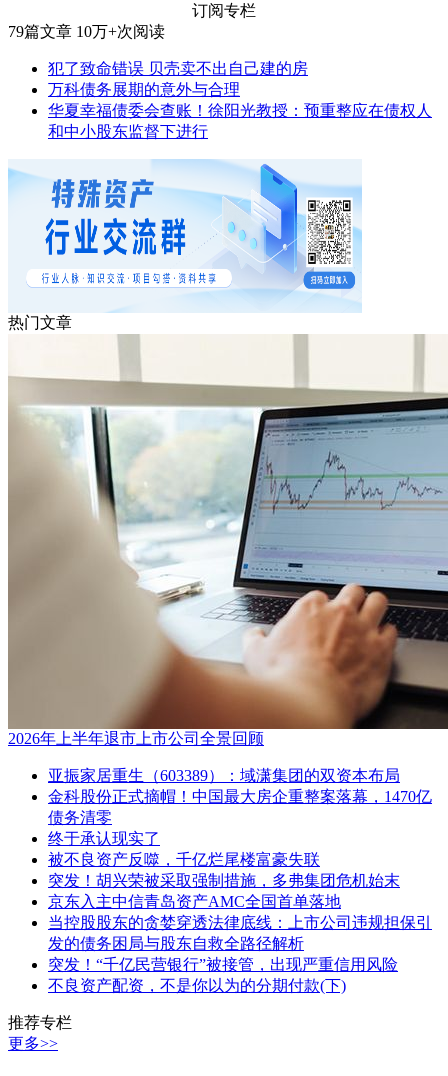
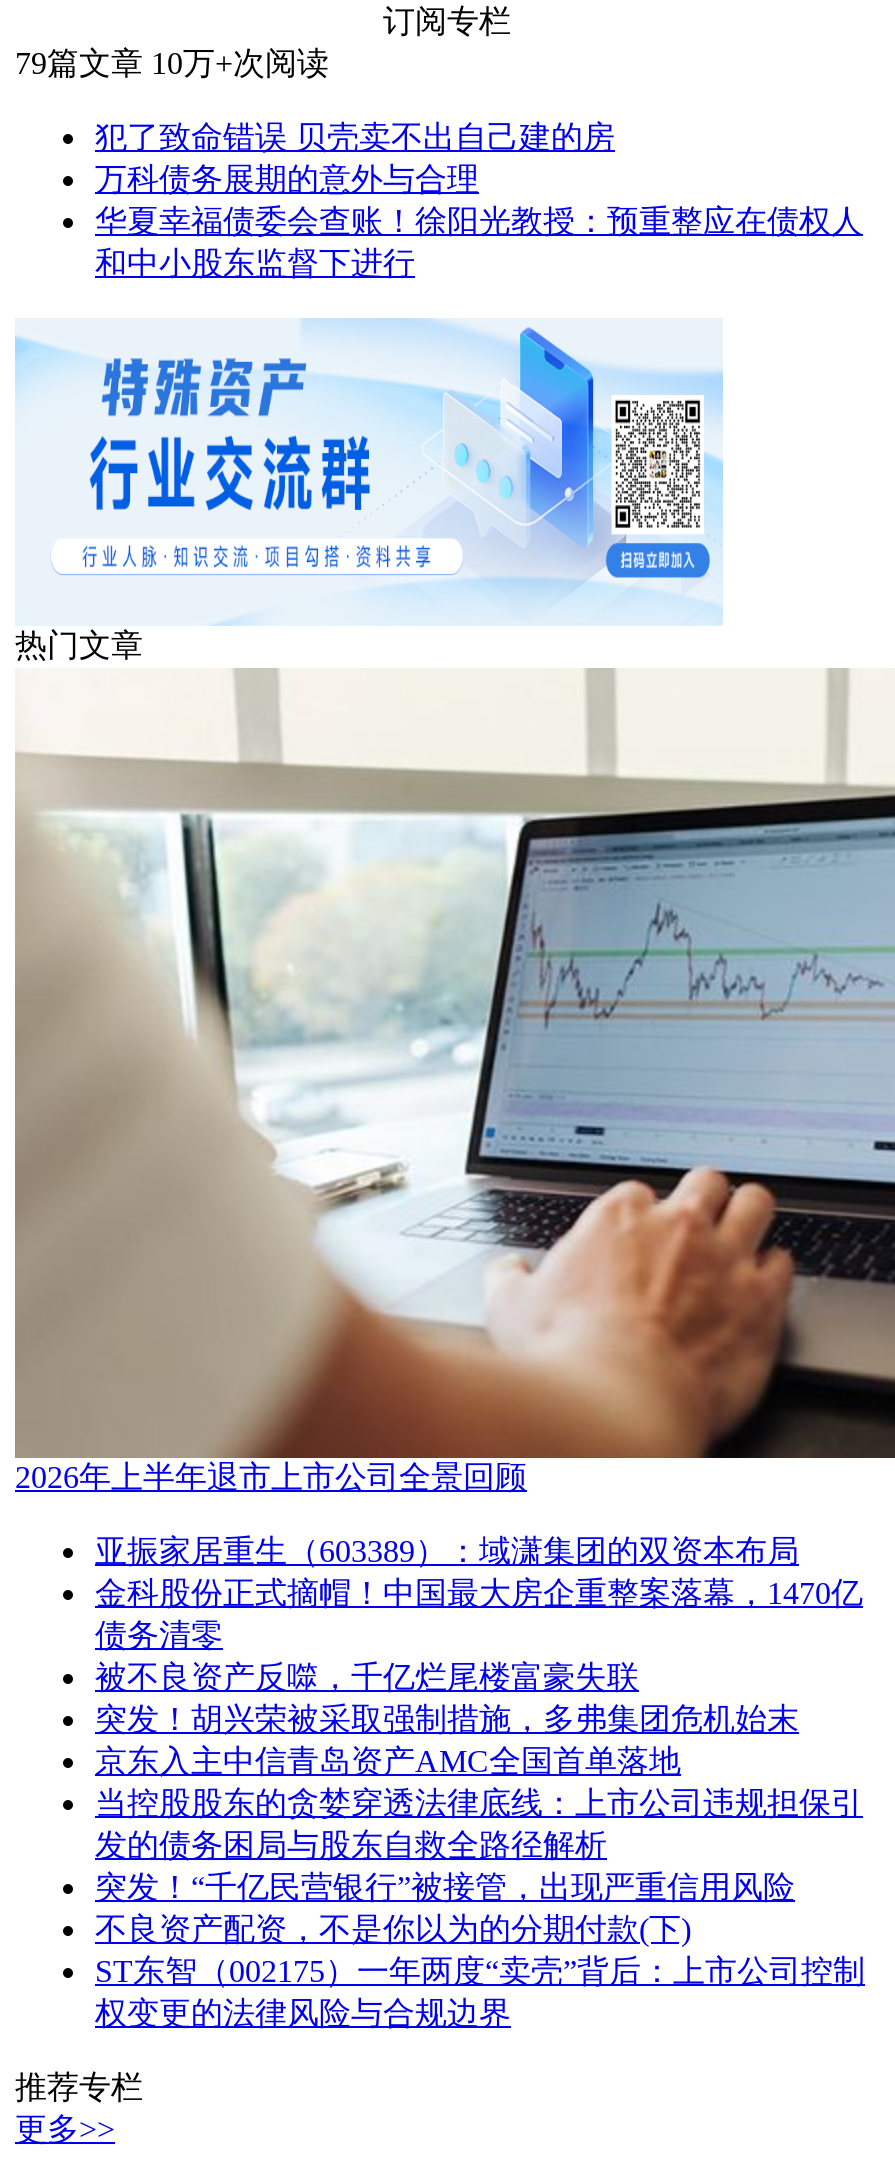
- 终于承认现实了

moved up: 突发！胡兴荣被采取强制措施，多弗集团危机始末 | 京东入主中信青岛资产AMC全国首单落地 | 当控股股东的贪婪穿透法律底线：上市公司违规担保引 | 发的债务困局与股东自救全路径解析 | 突发！“千亿民营银行”被接管，出现严重信用风险 | 不良资产配资，不是你以为的分期付款(下)

+ ST东智（002175）一年两度“卖壳”背后：上市公司控制
+ 权变更的法律风险与合规边界
